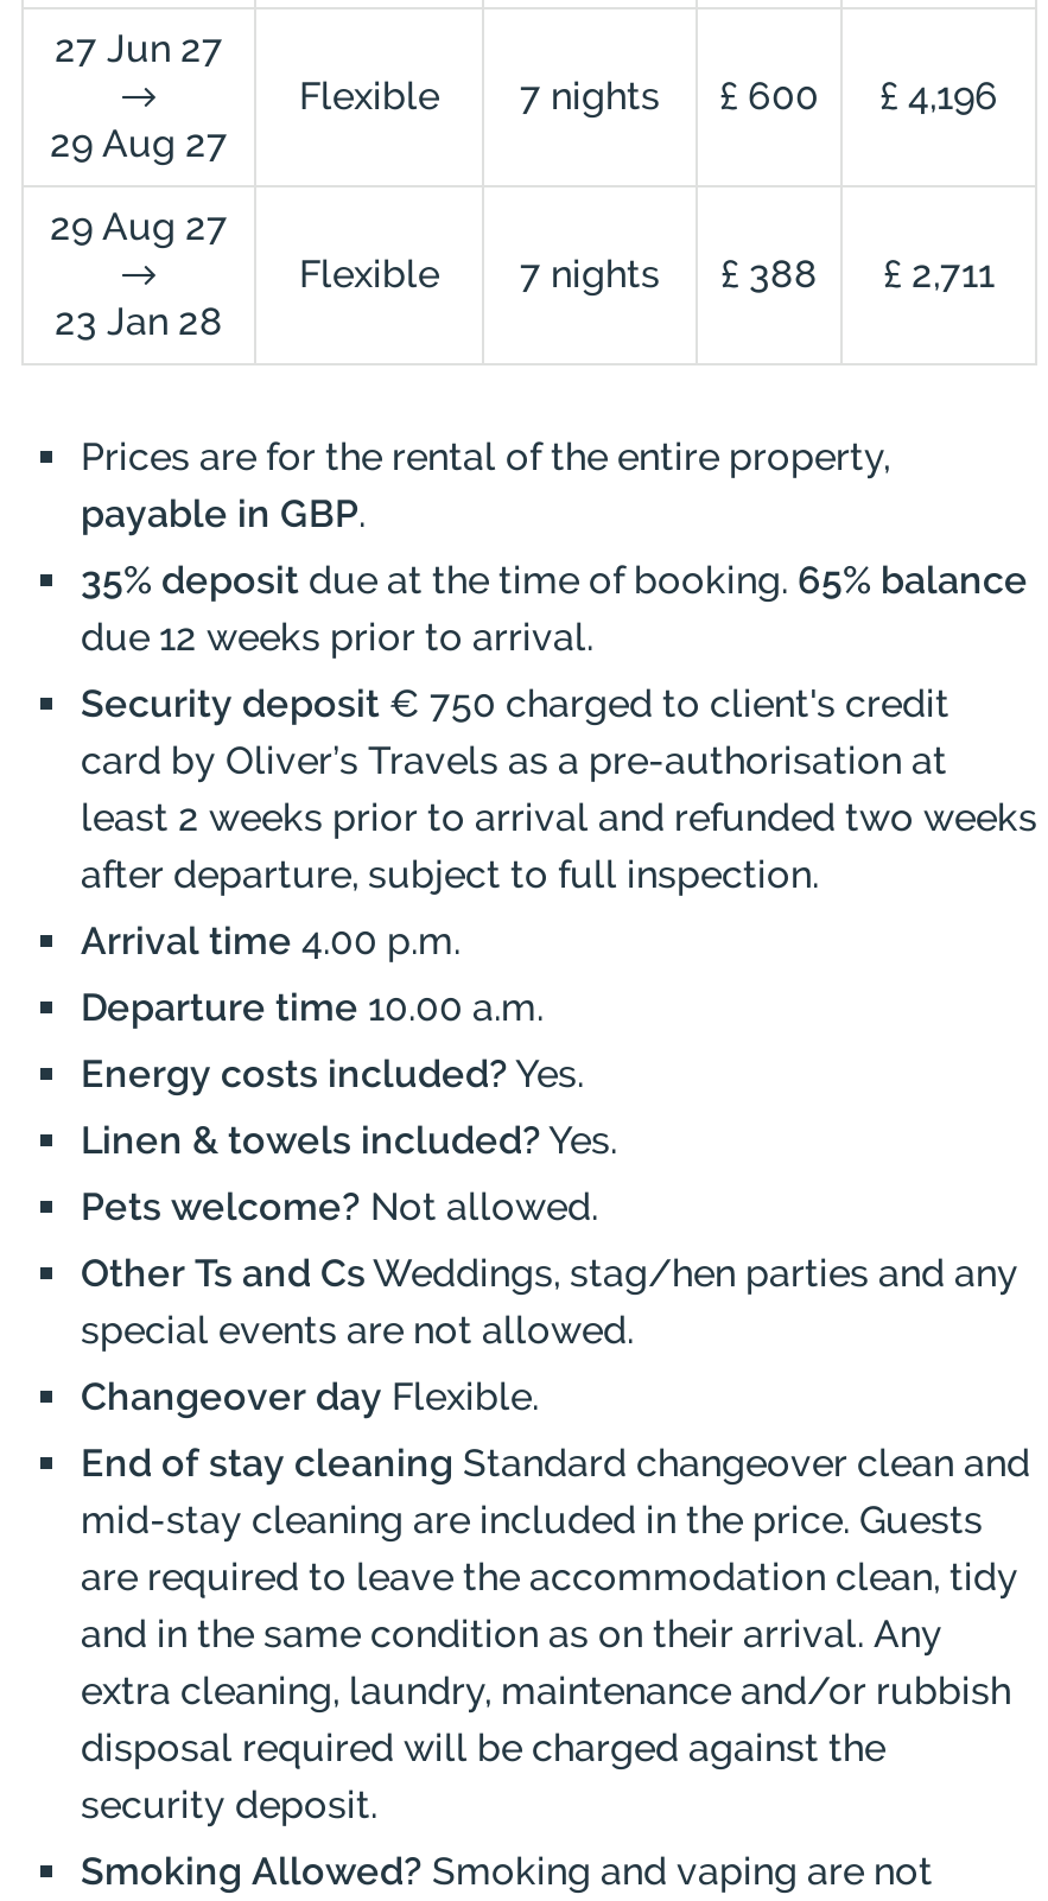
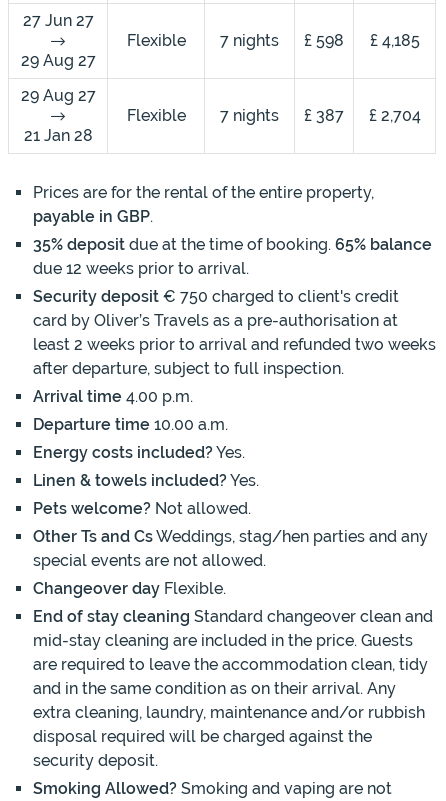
- £ 600
+ £ 598

- £ 4,196
+ £ 4,185

- £ 388
+ £ 387

- £ 2,711
+ £ 2,704

- 23 Jan 28
+ 21 Jan 28
